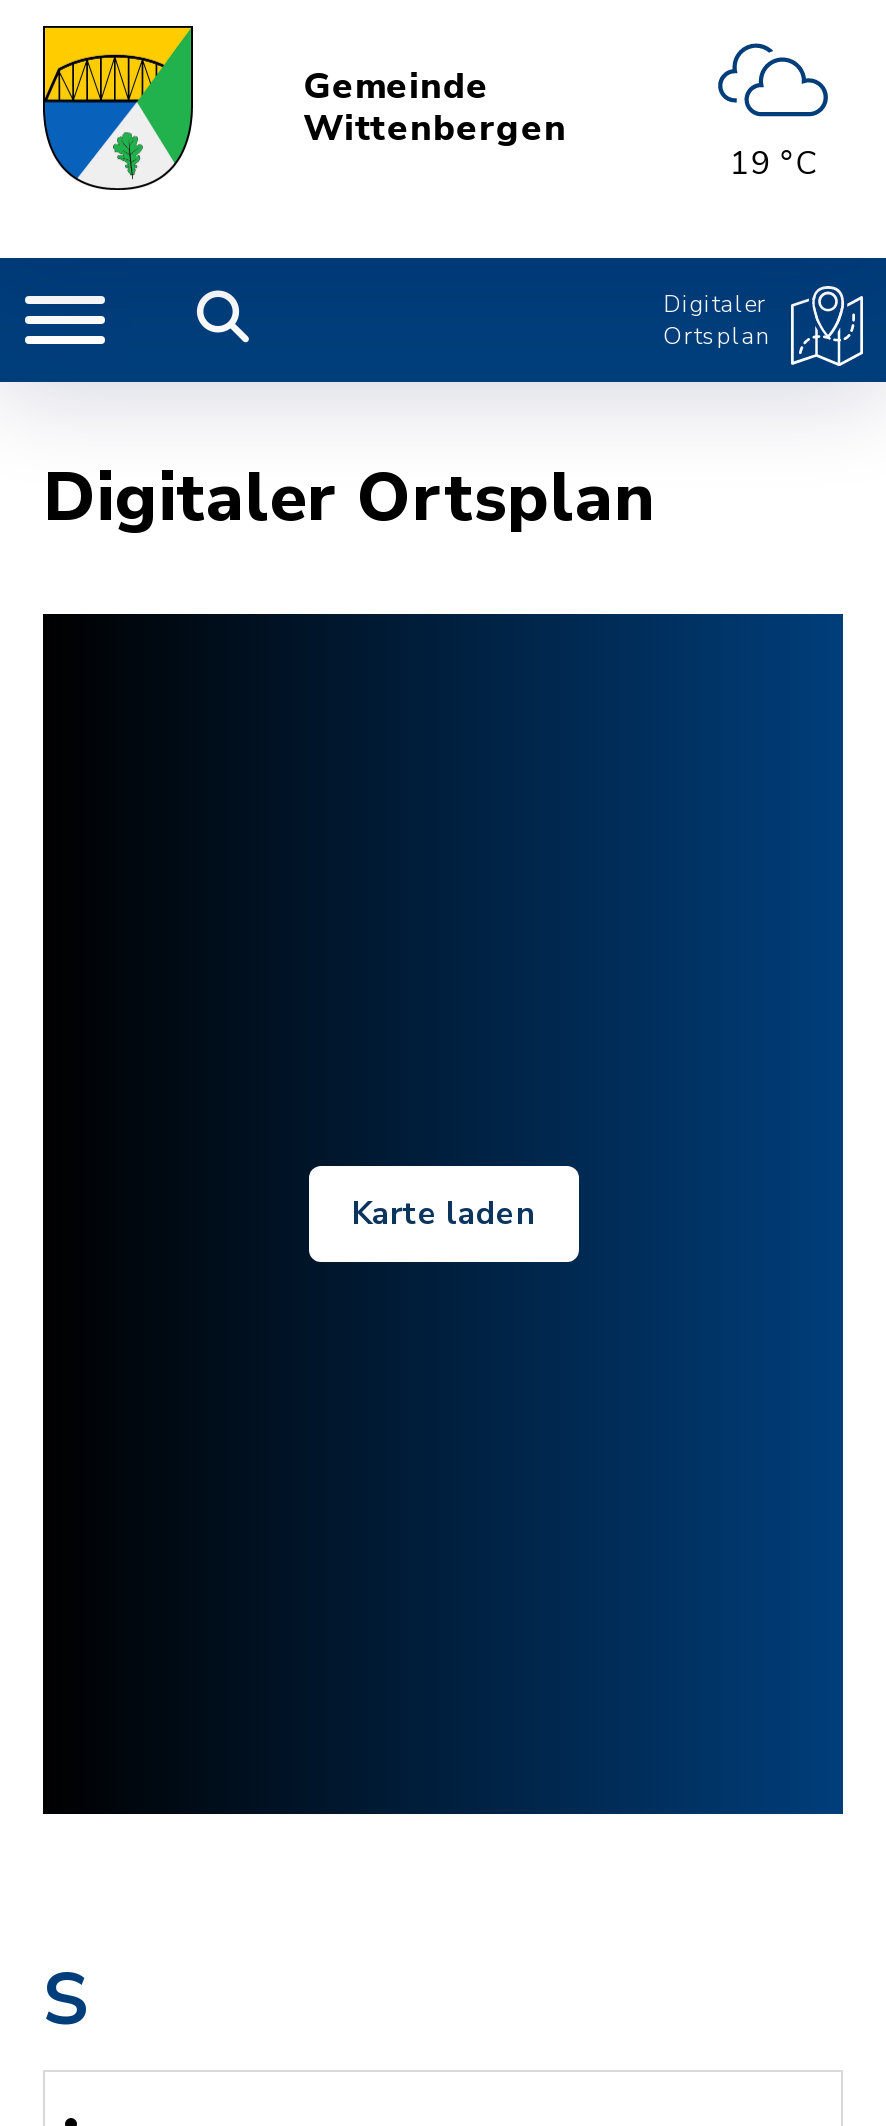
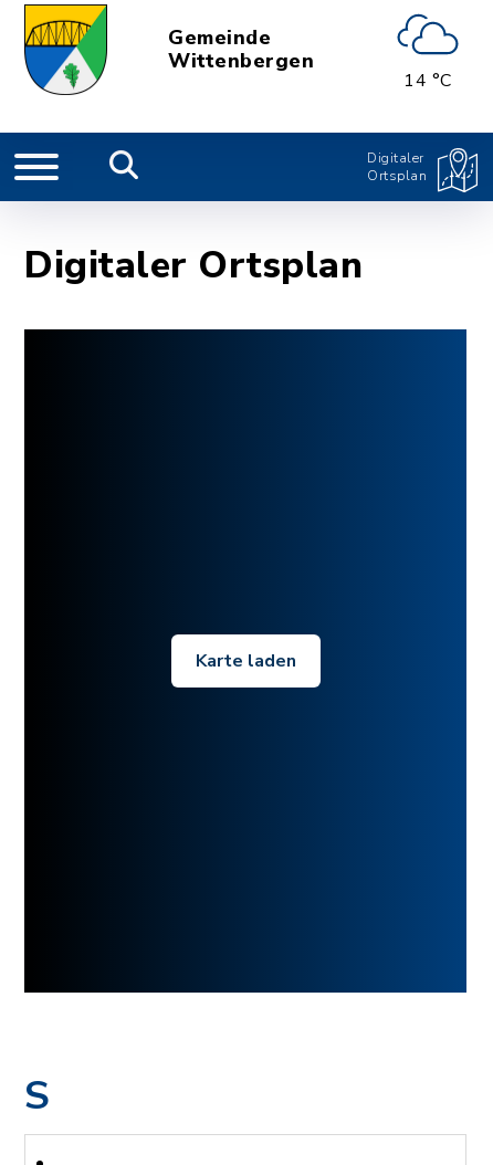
- 19 °C
+ 14 °C
